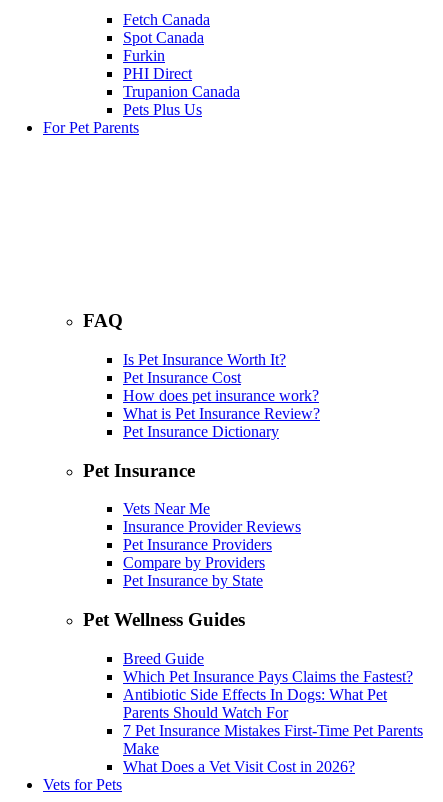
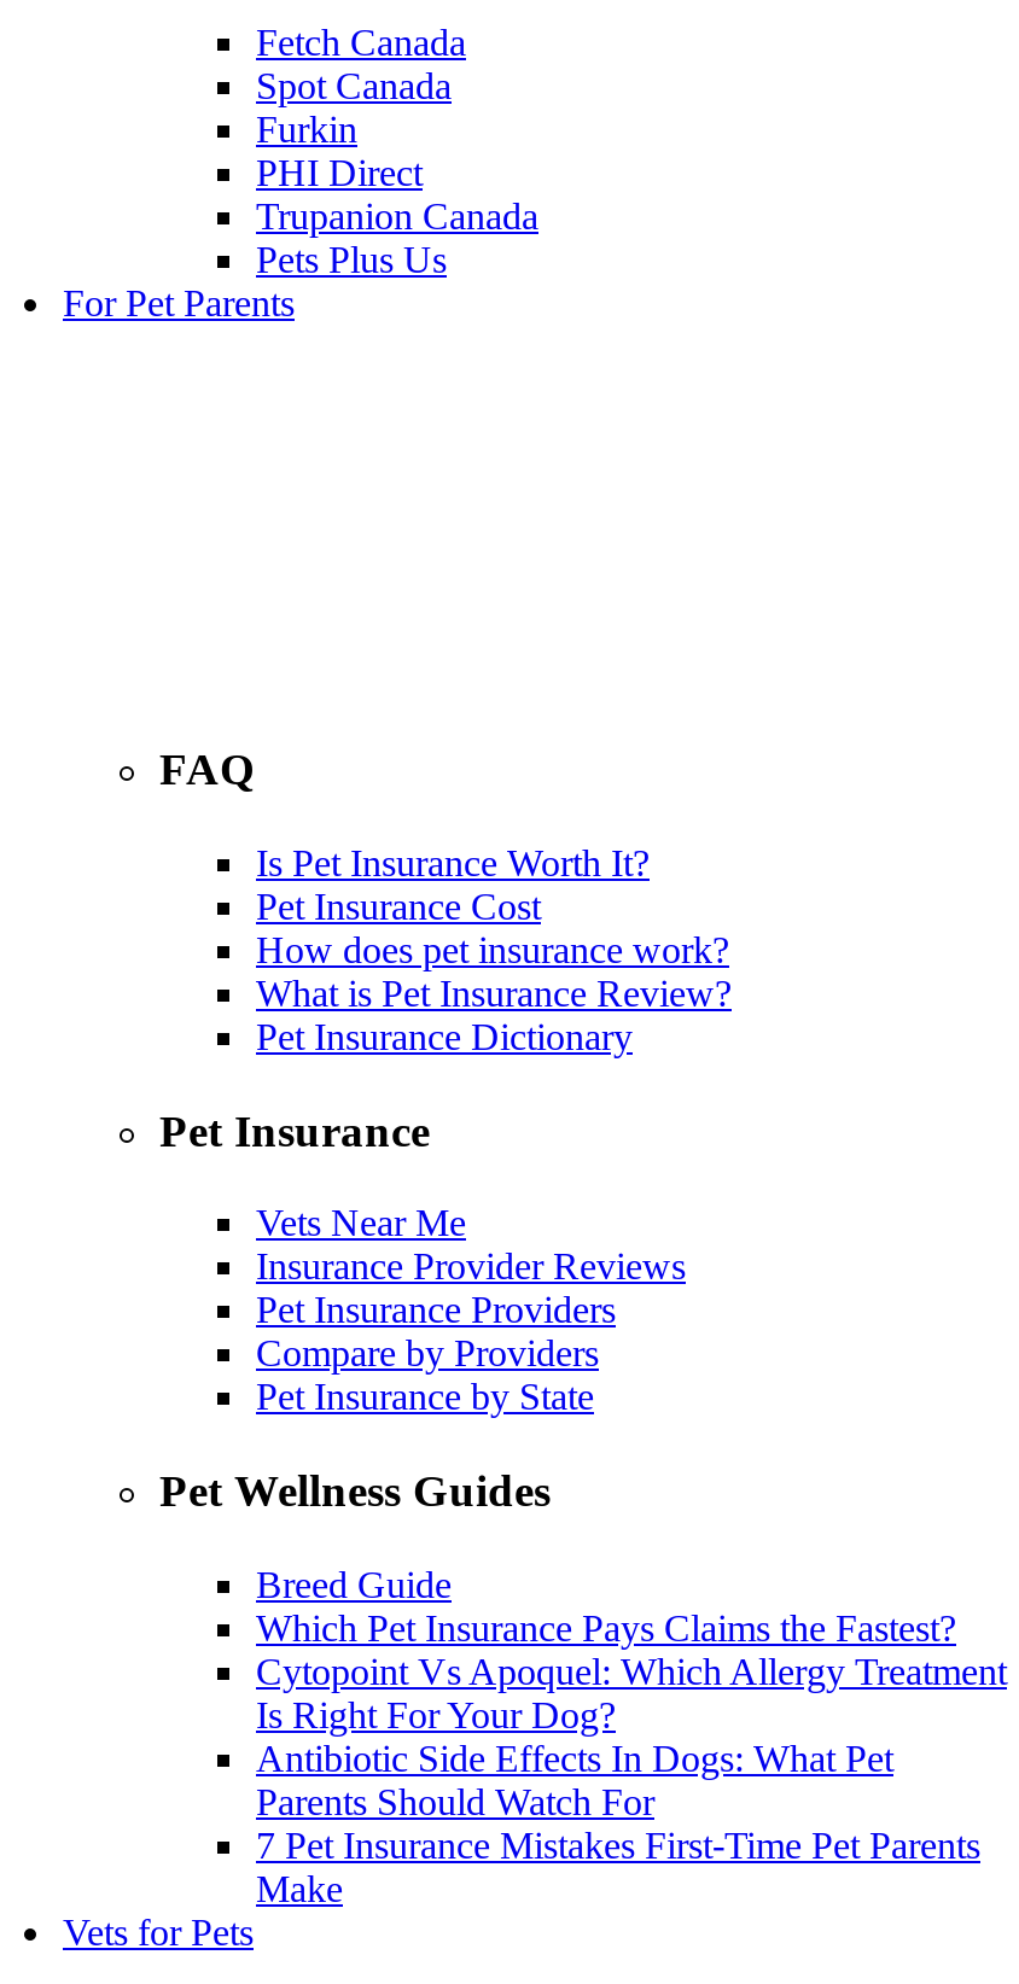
+ Cytopoint Vs Apoquel: Which Allergy Treatment
+ Is Right For Your Dog?

moved down: Antibiotic Side Effects In Dogs: What Pet | Parents Should Watch For | 7 Pet Insurance Mistakes First-Time Pet Parents | Make

- What Does a Vet Visit Cost in 2026?
